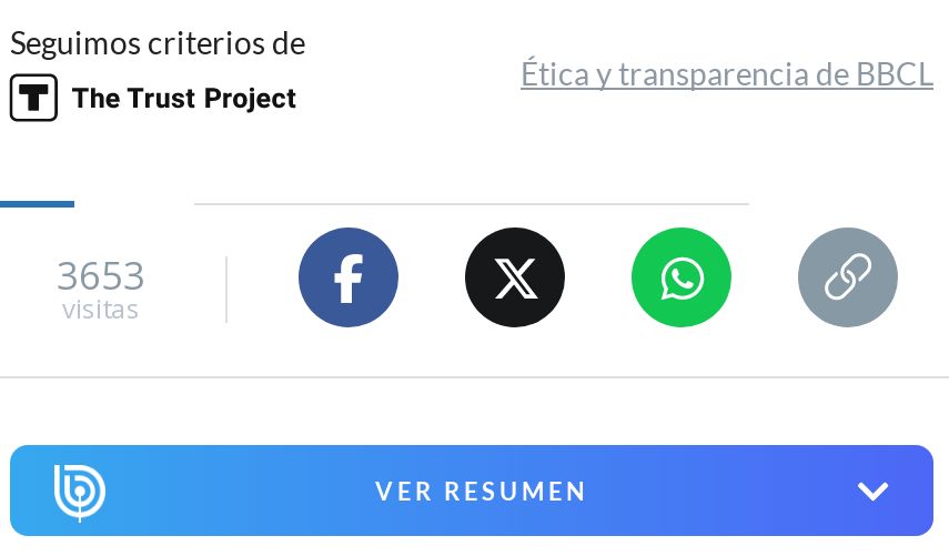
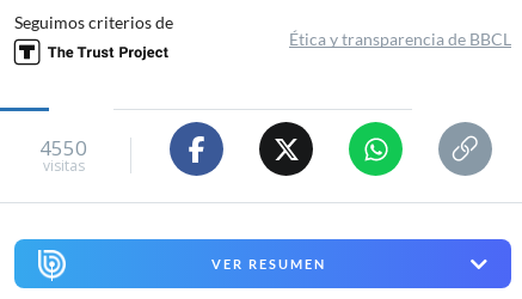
- 3653
+ 4550
